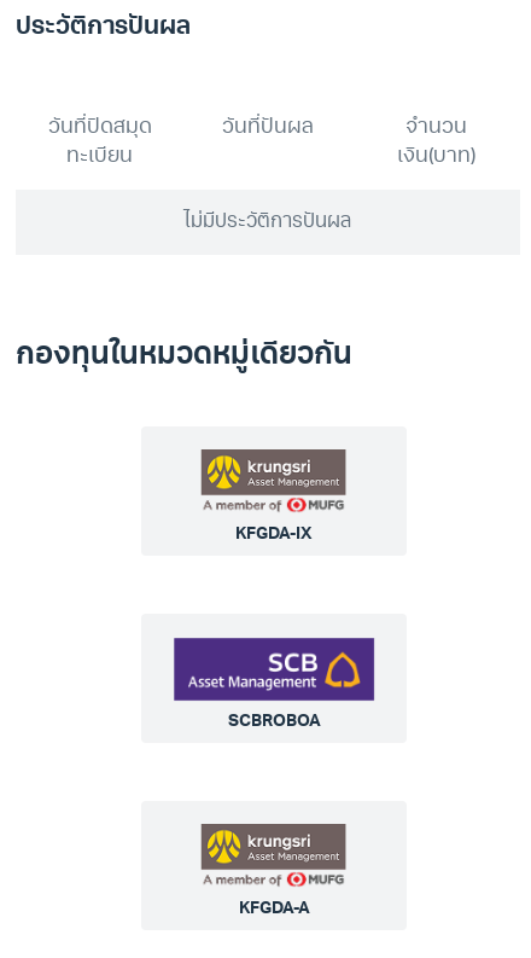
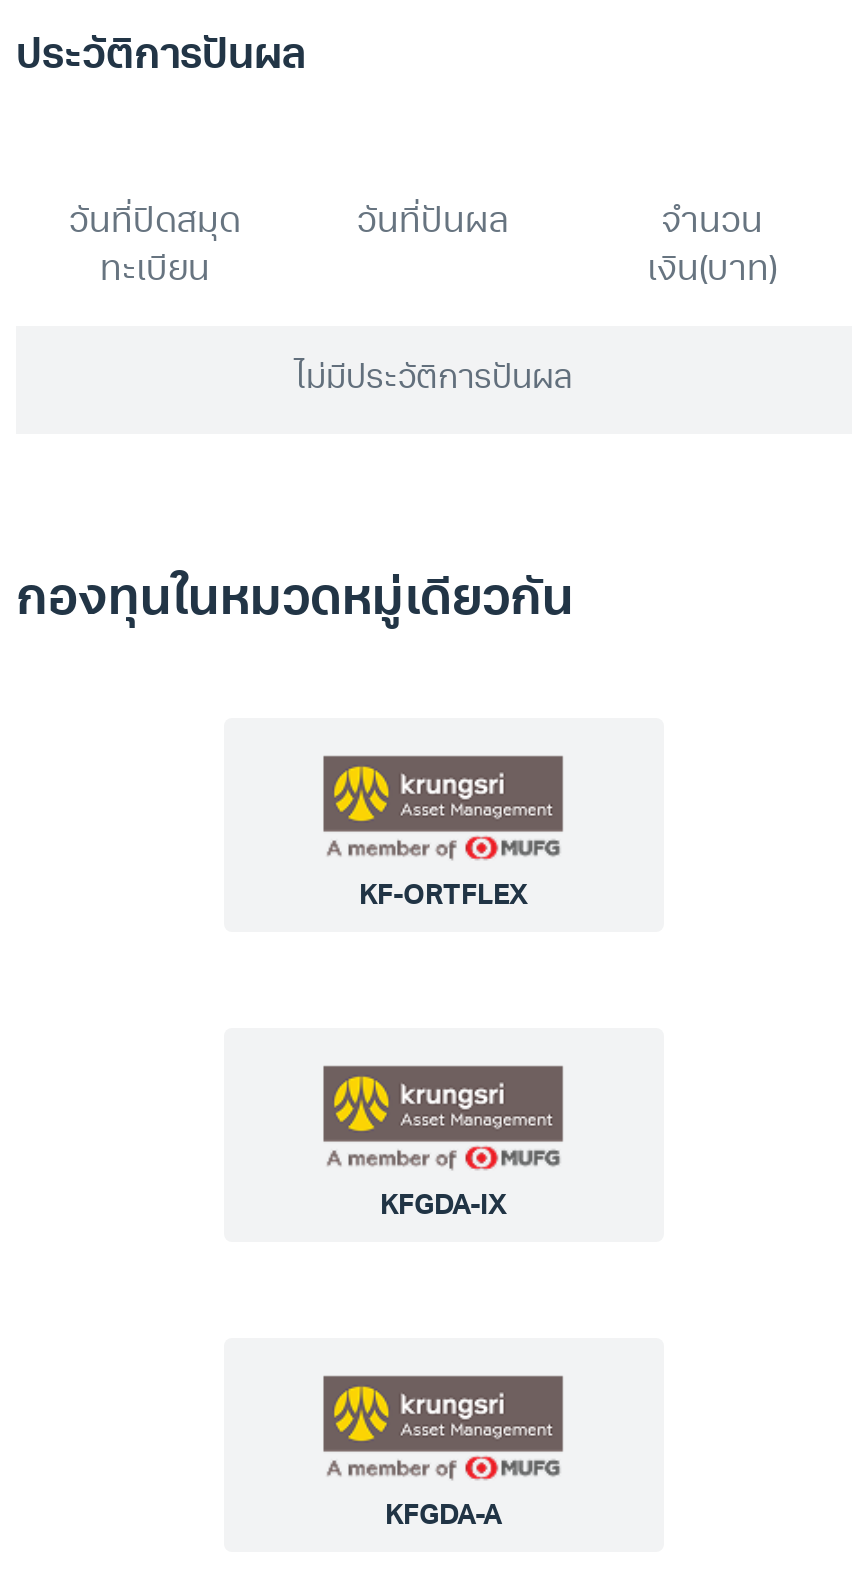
+ KF-ORTFLEX

moved down: [image] | KFGDA-IX

- [image]
- SCBROBOA
